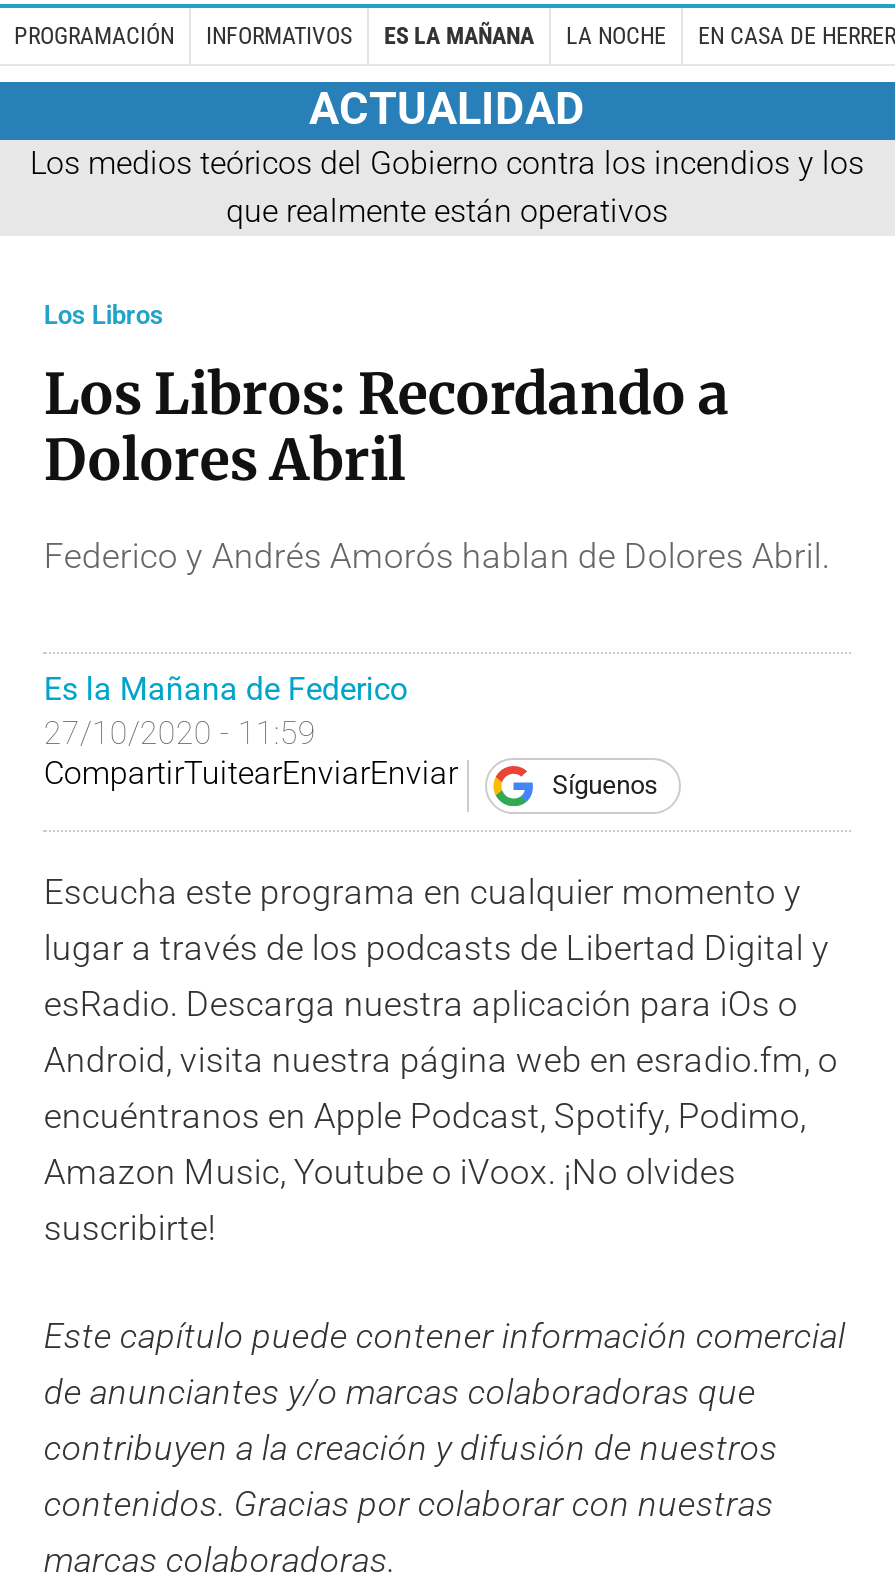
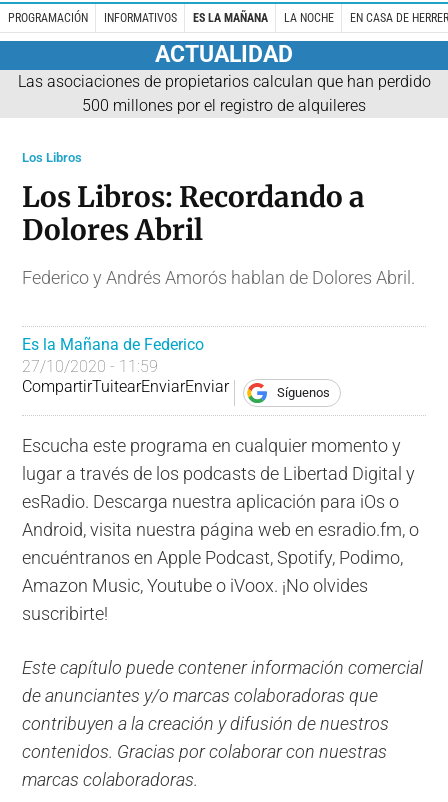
- Los medios teóricos del Gobierno contra los incendios y los
- que realmente están operativos
+ Las asociaciones de propietarios calculan que han perdido
+ 500 millones por el registro de alquileres
